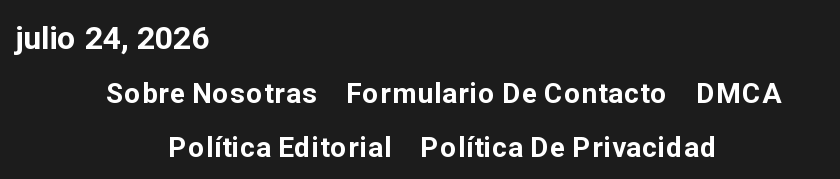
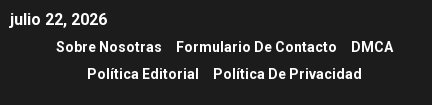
- julio 24, 2026
+ julio 22, 2026
